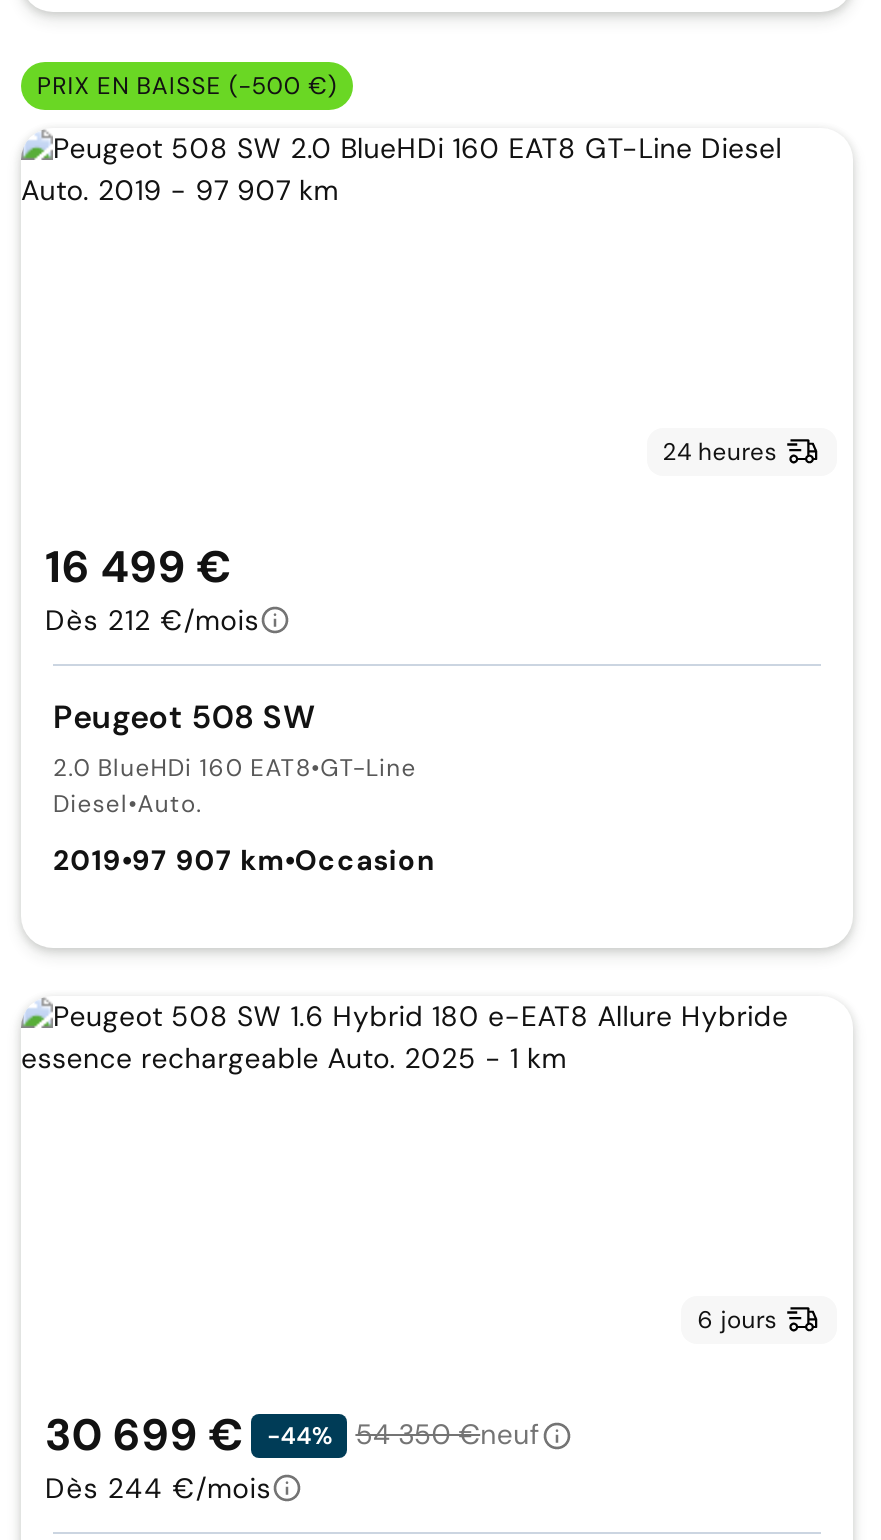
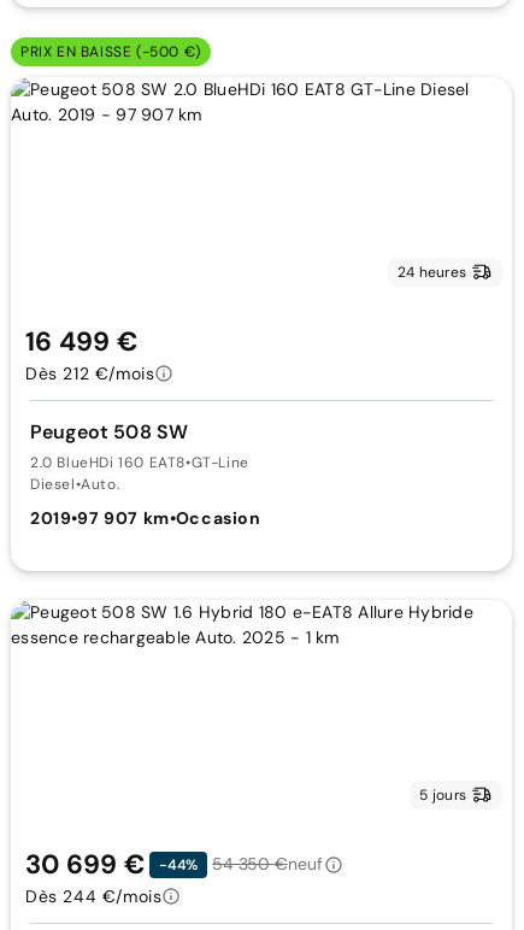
- 6 jours
+ 5 jours
